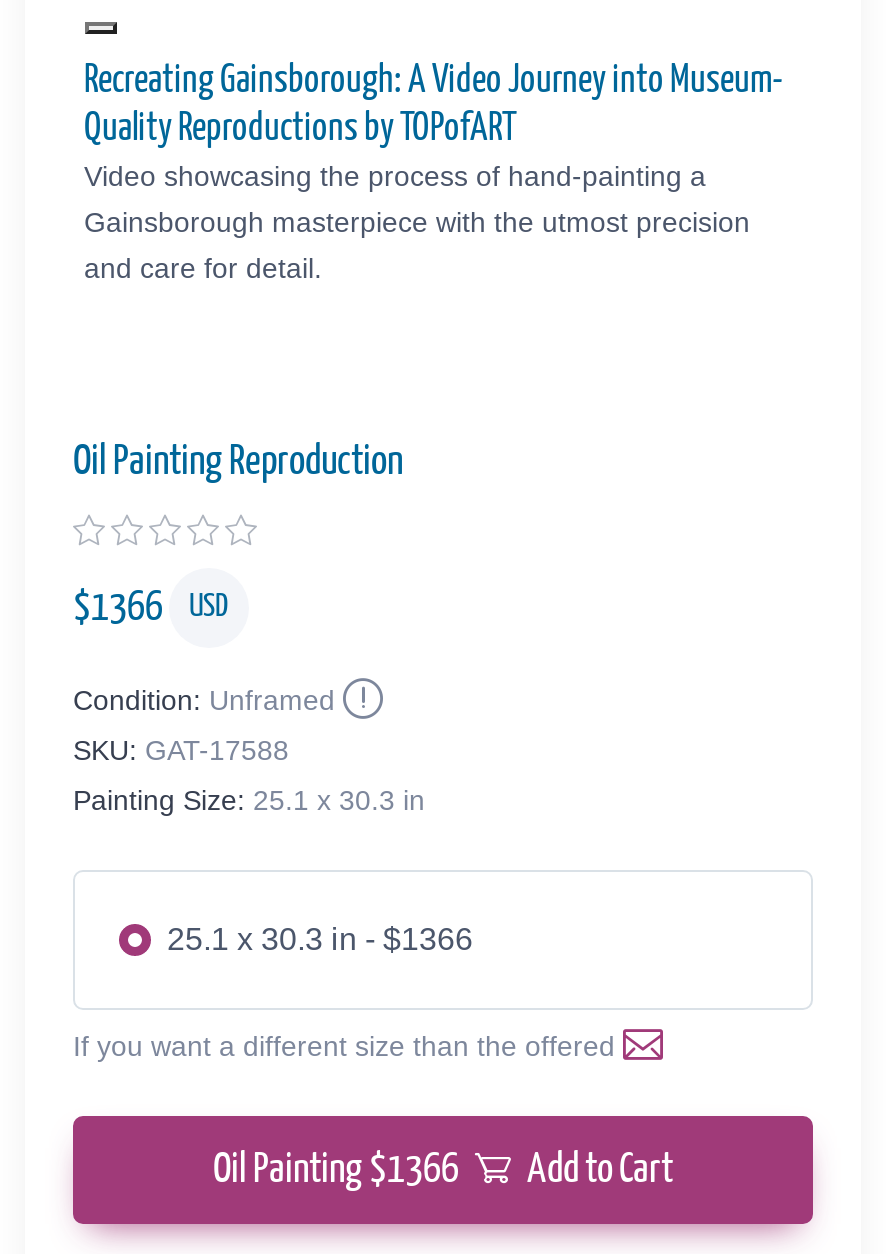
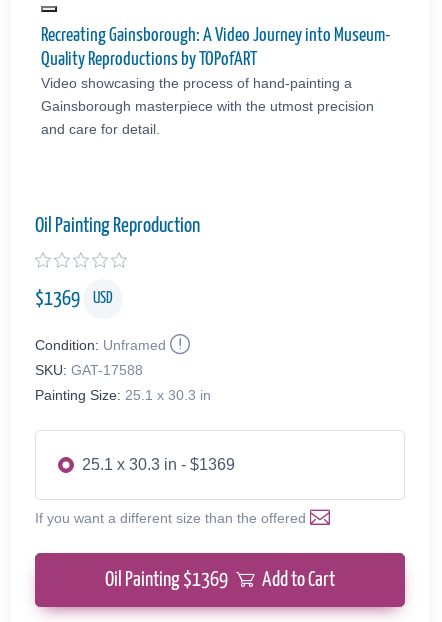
- $1366 USD
+ $1369 USD

- 25.1 x 30.3 in - $1366
+ 25.1 x 30.3 in - $1369

- Oil Painting $1366 Add to Cart
+ Oil Painting $1369 Add to Cart
